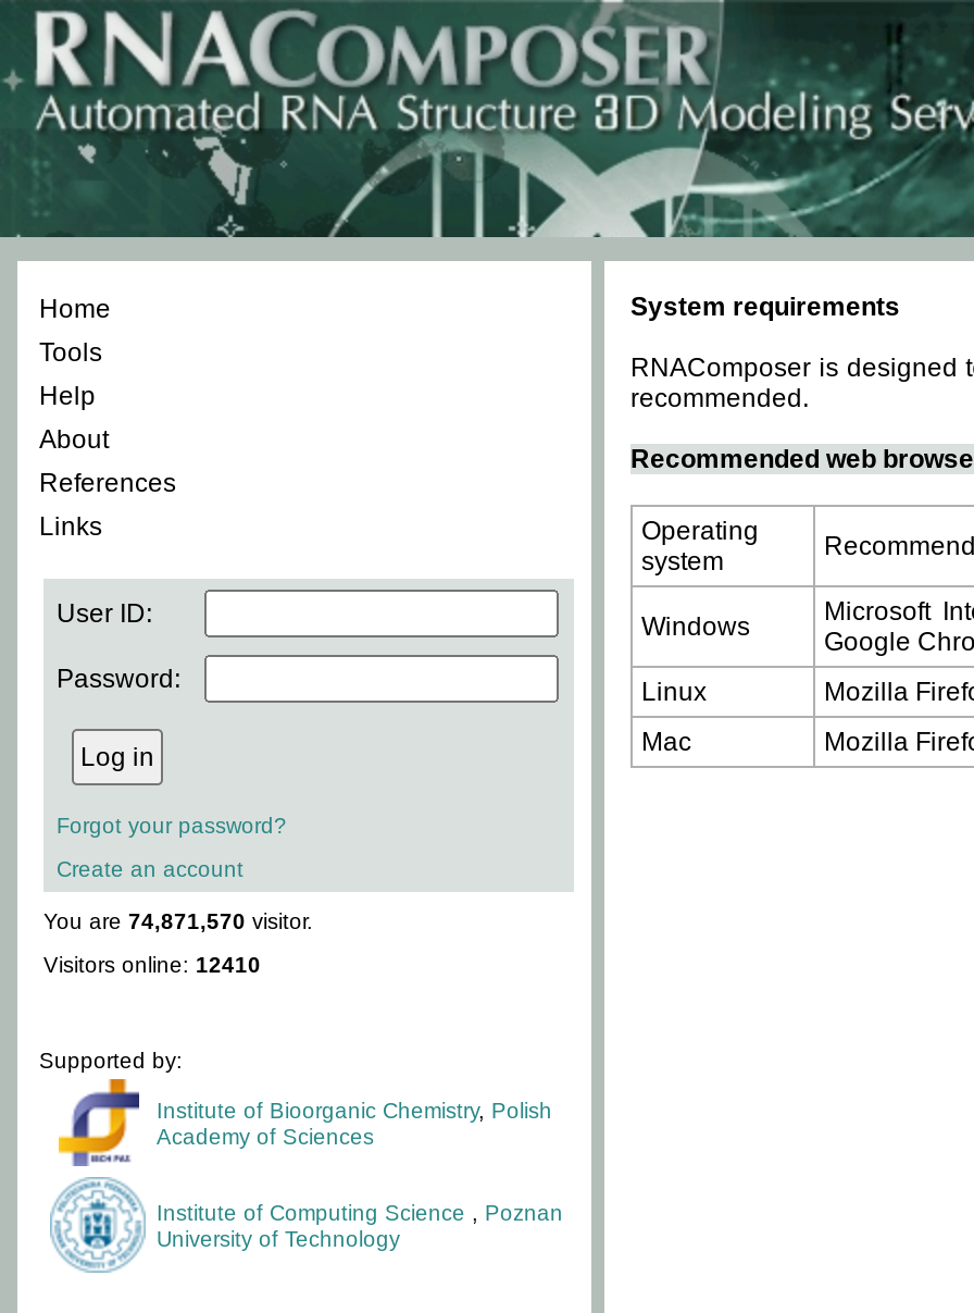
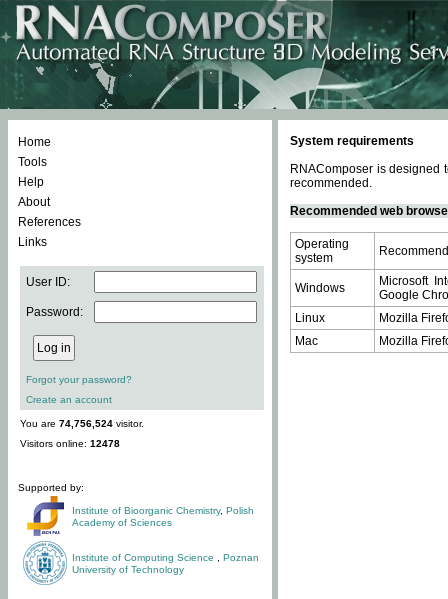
- You are 74,871,570 visitor.
+ You are 74,756,524 visitor.

- Visitors online: 12410
+ Visitors online: 12478
